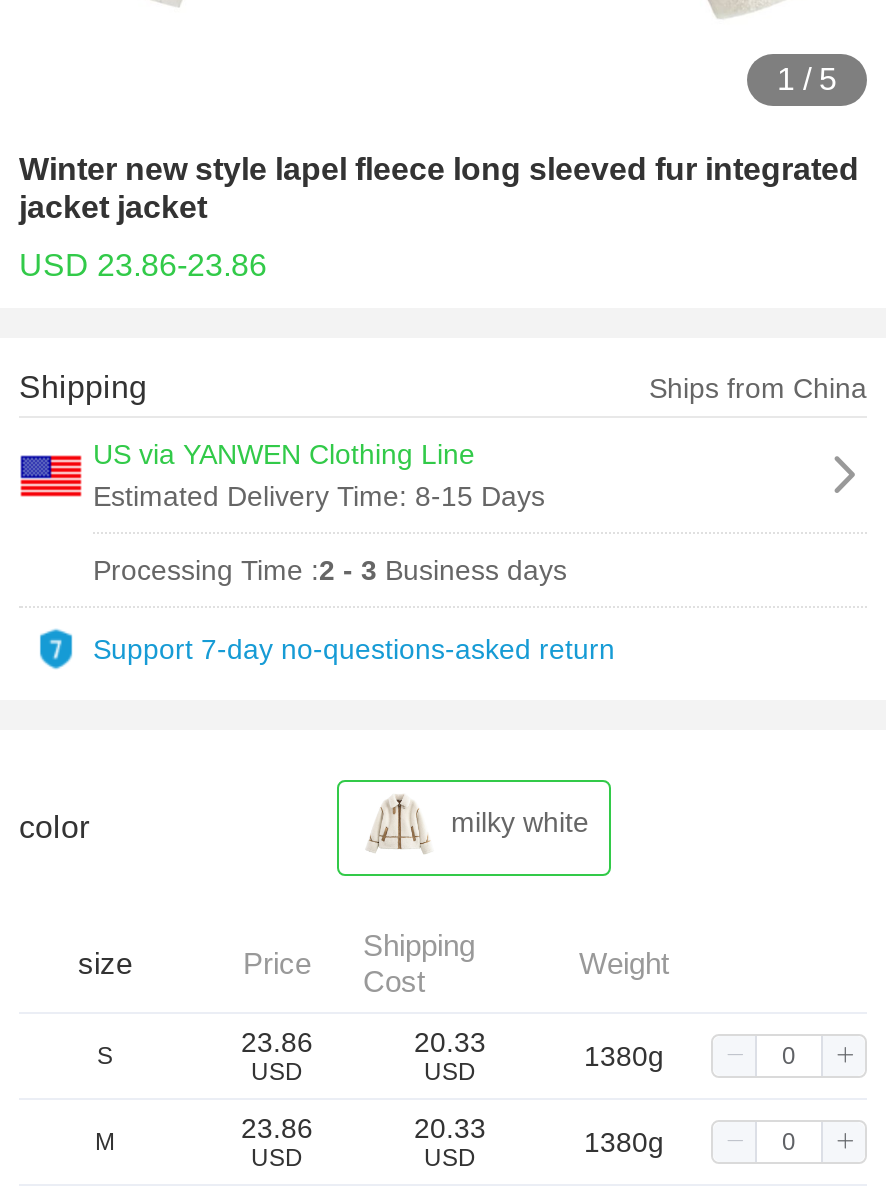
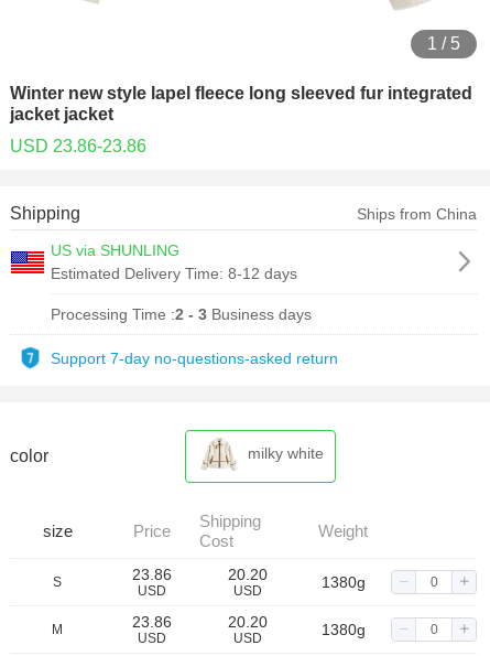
- US via YANWEN Clothing Line
- Estimated Delivery Time: 8-15 Days
+ US via SHUNLING
+ Estimated Delivery Time: 8-12 days

- 20.33
+ 20.20

- 20.33
+ 20.20
